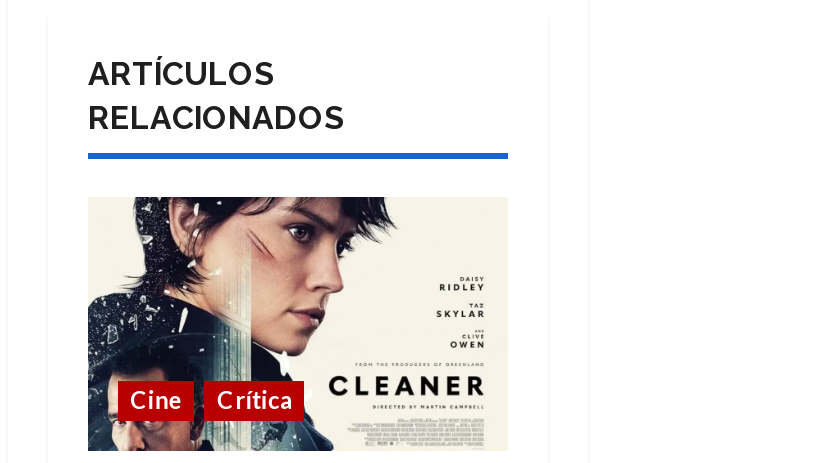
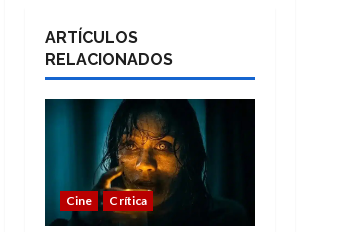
- [image]
+ [image]
